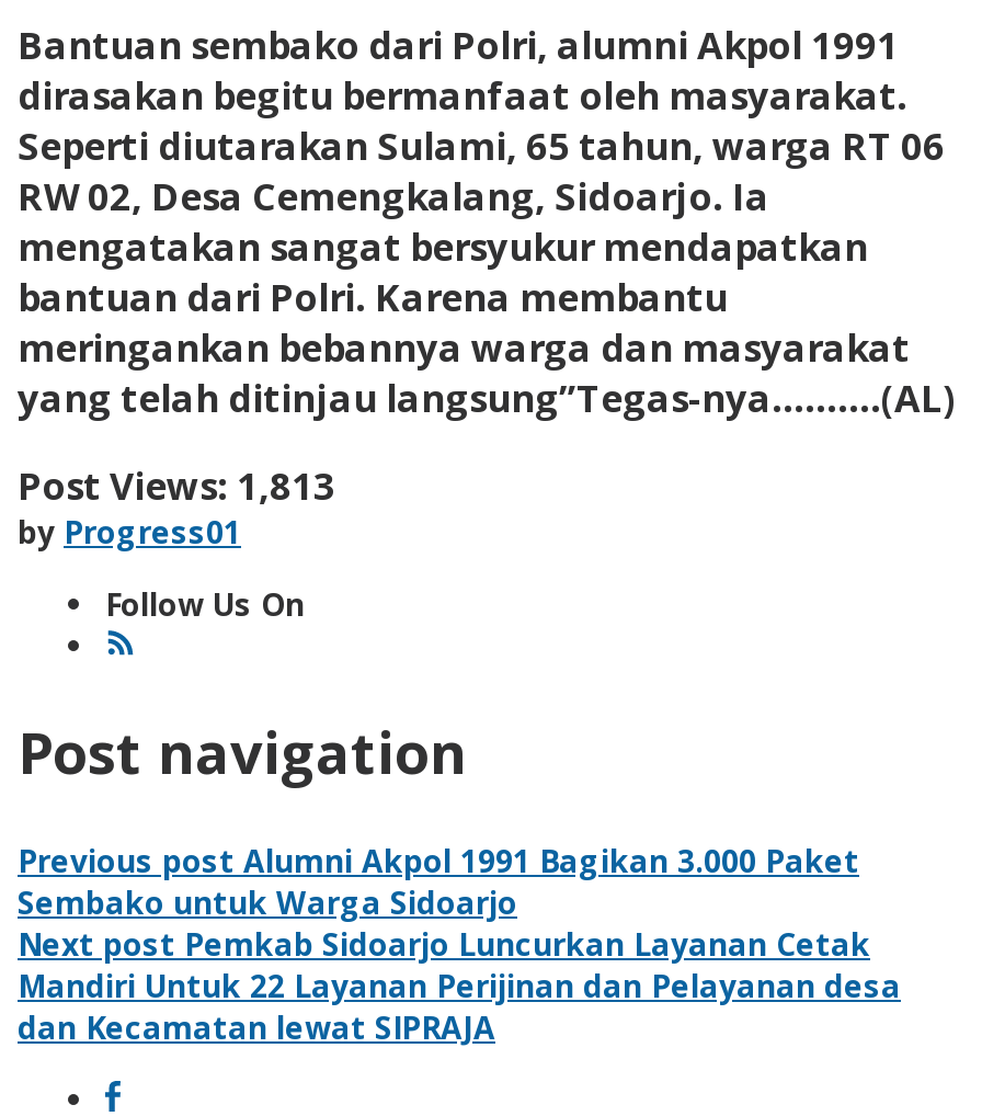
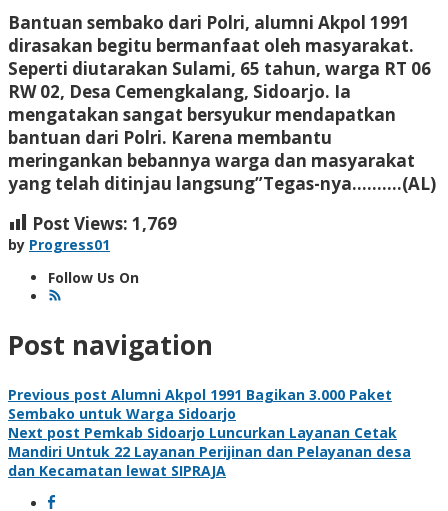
- Post Views: 1,813
+ Post Views: 1,769
